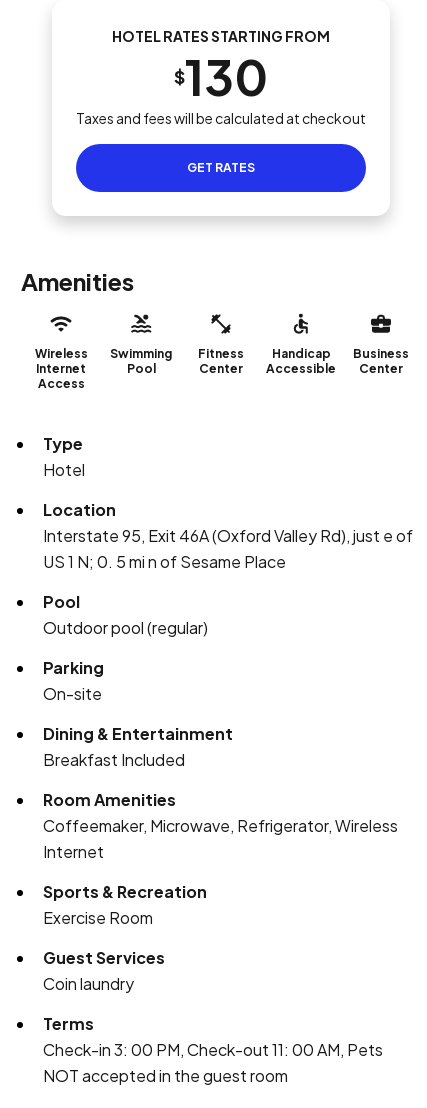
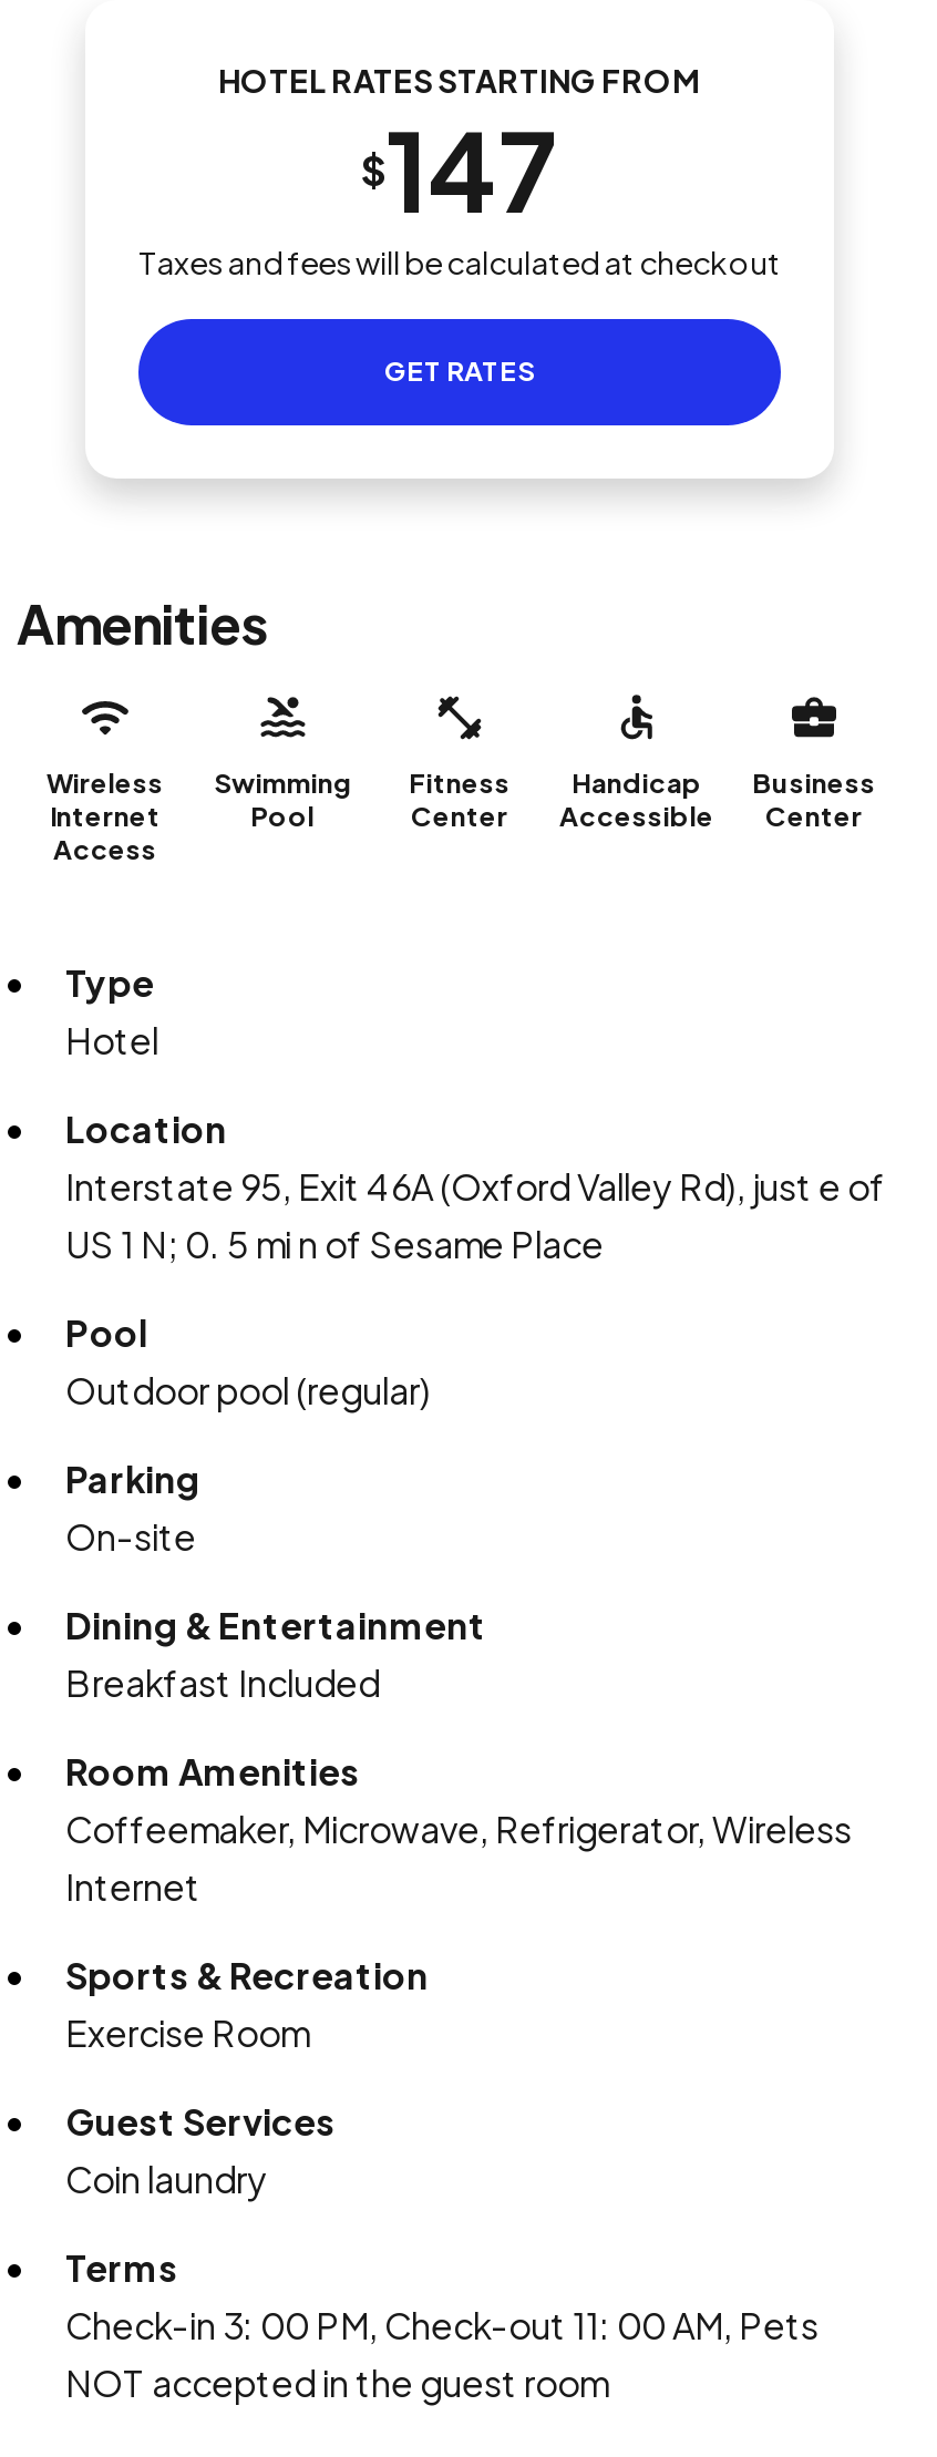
- $130
+ $147
